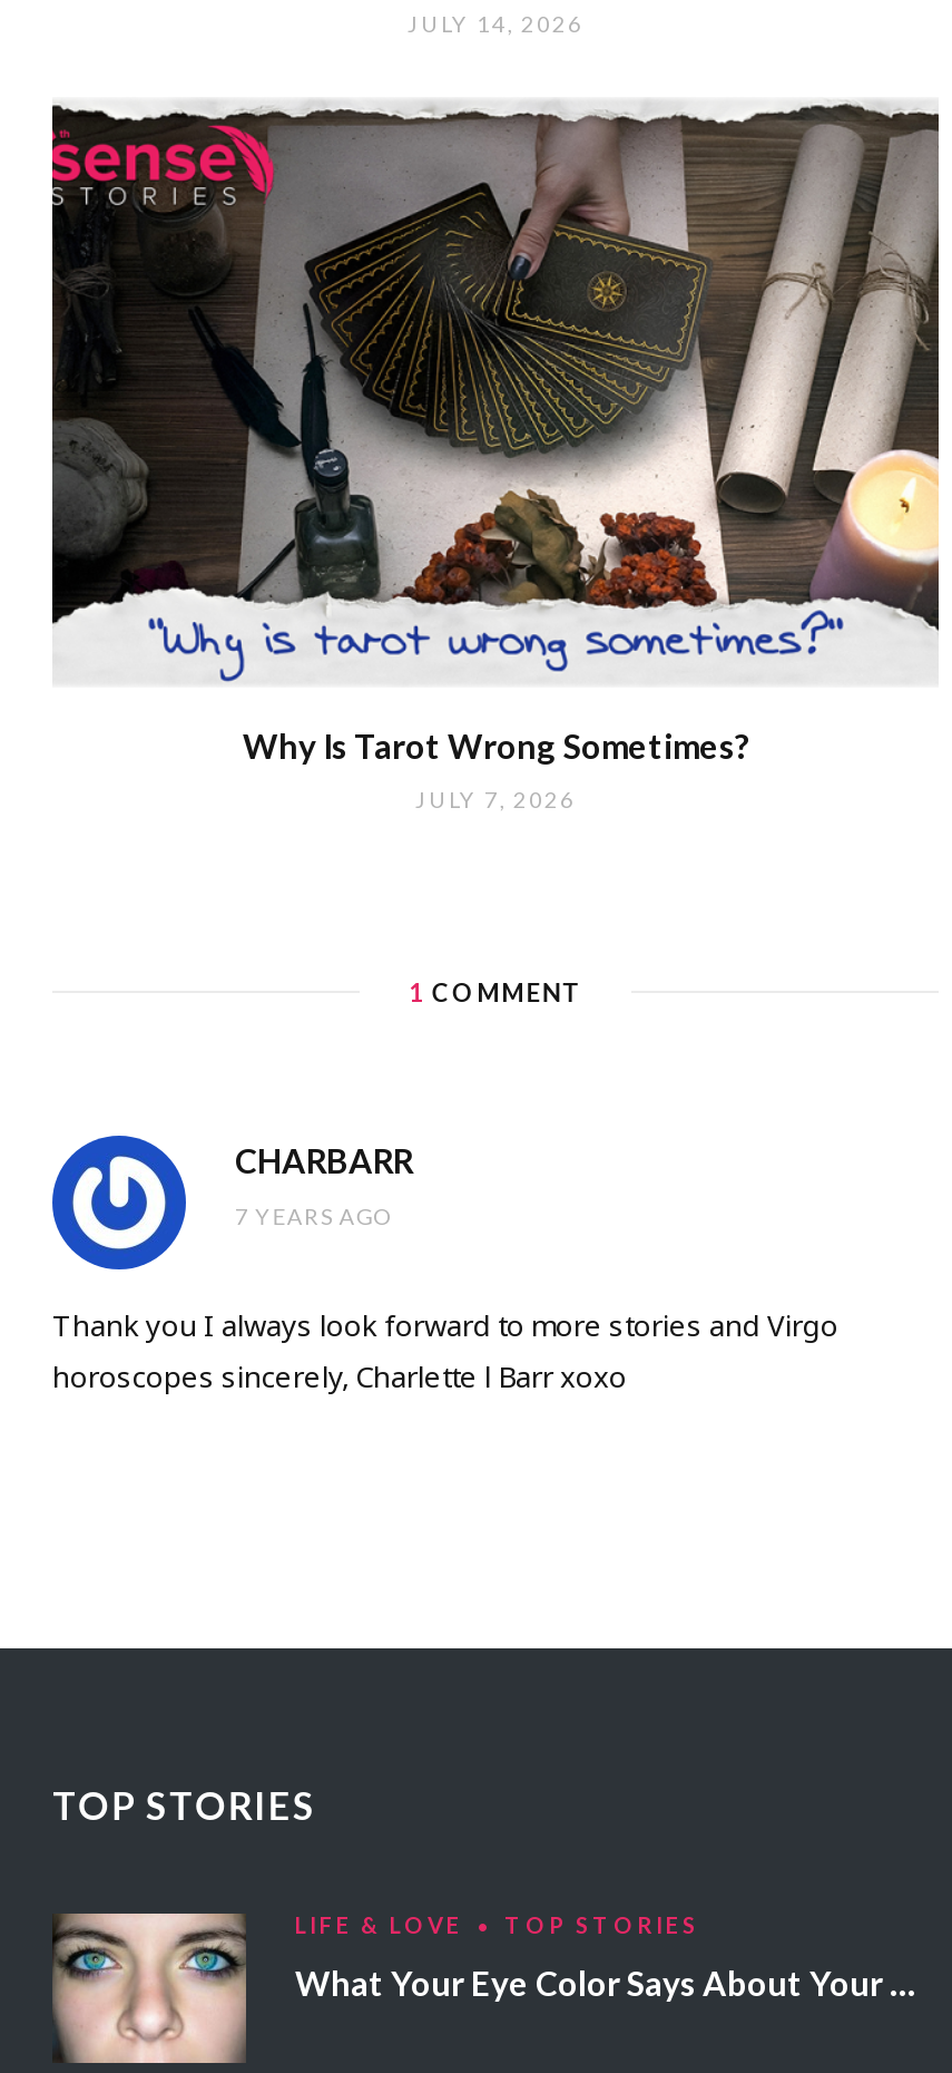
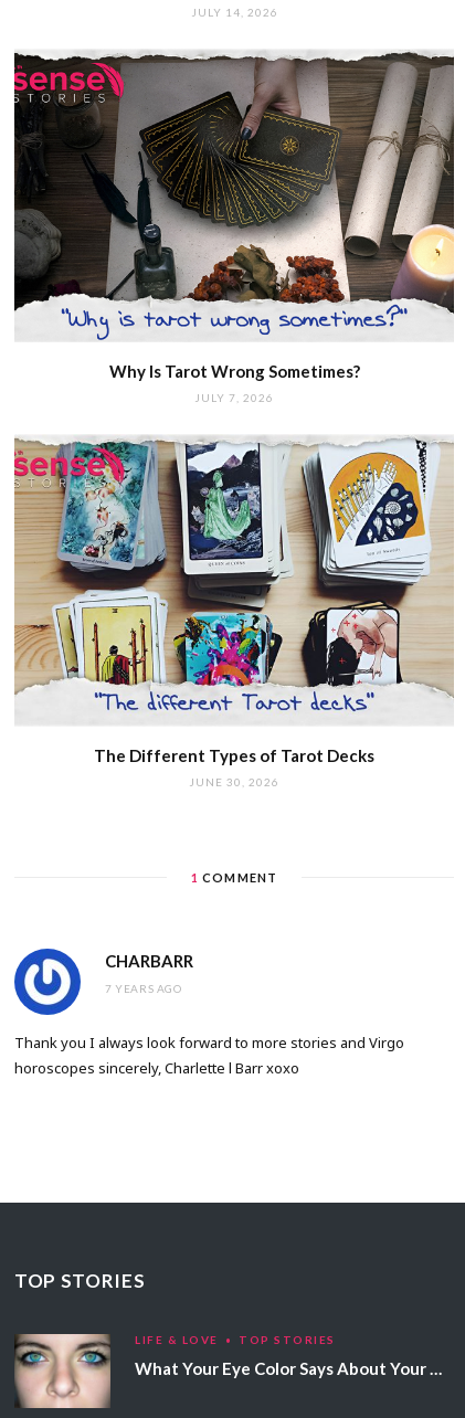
+ [image]
+ The Different Types of Tarot Decks
+ JUNE 30, 2026
